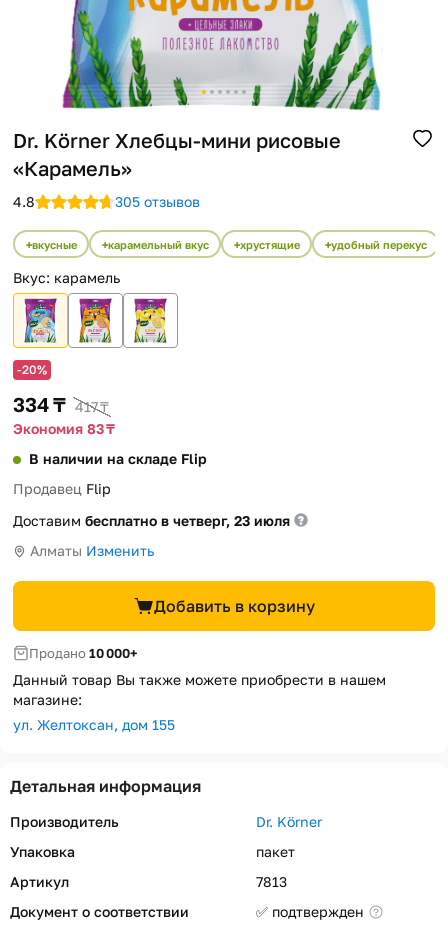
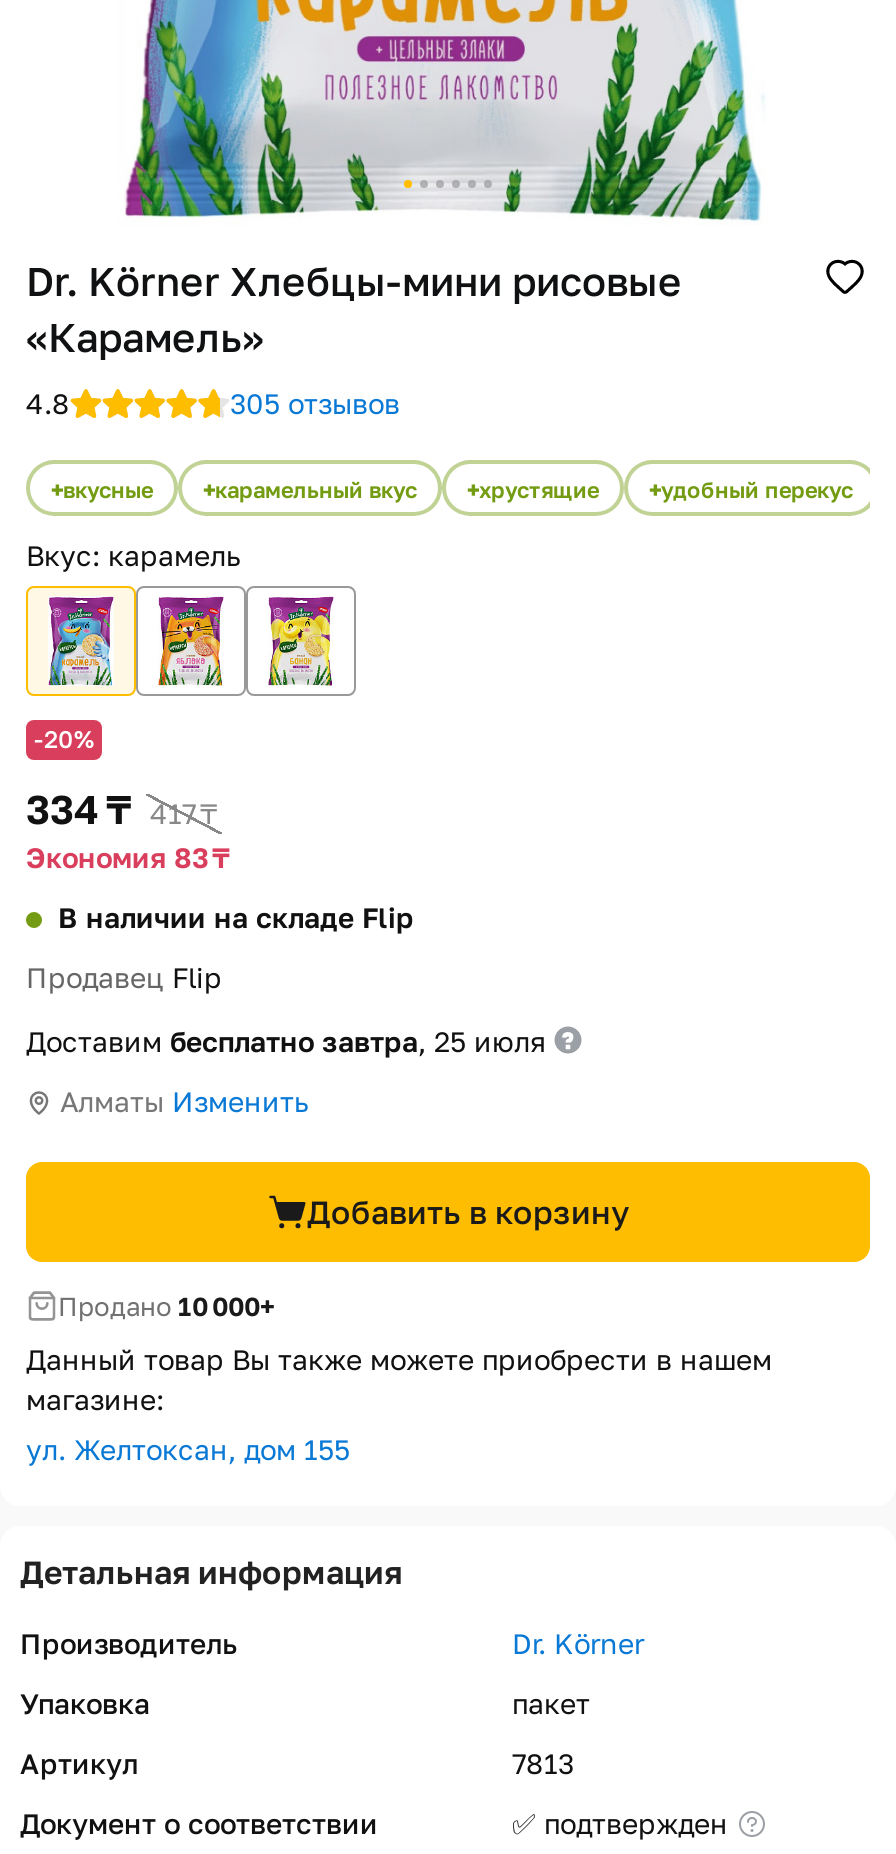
- Доставим бесплатно в четверг, 23 июля
+ Доставим бесплатно завтра, 25 июля
